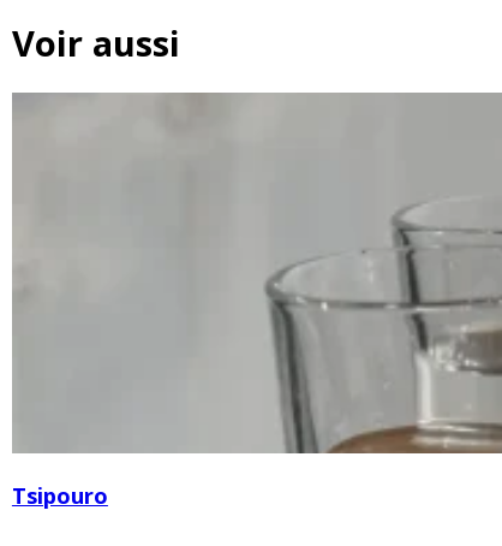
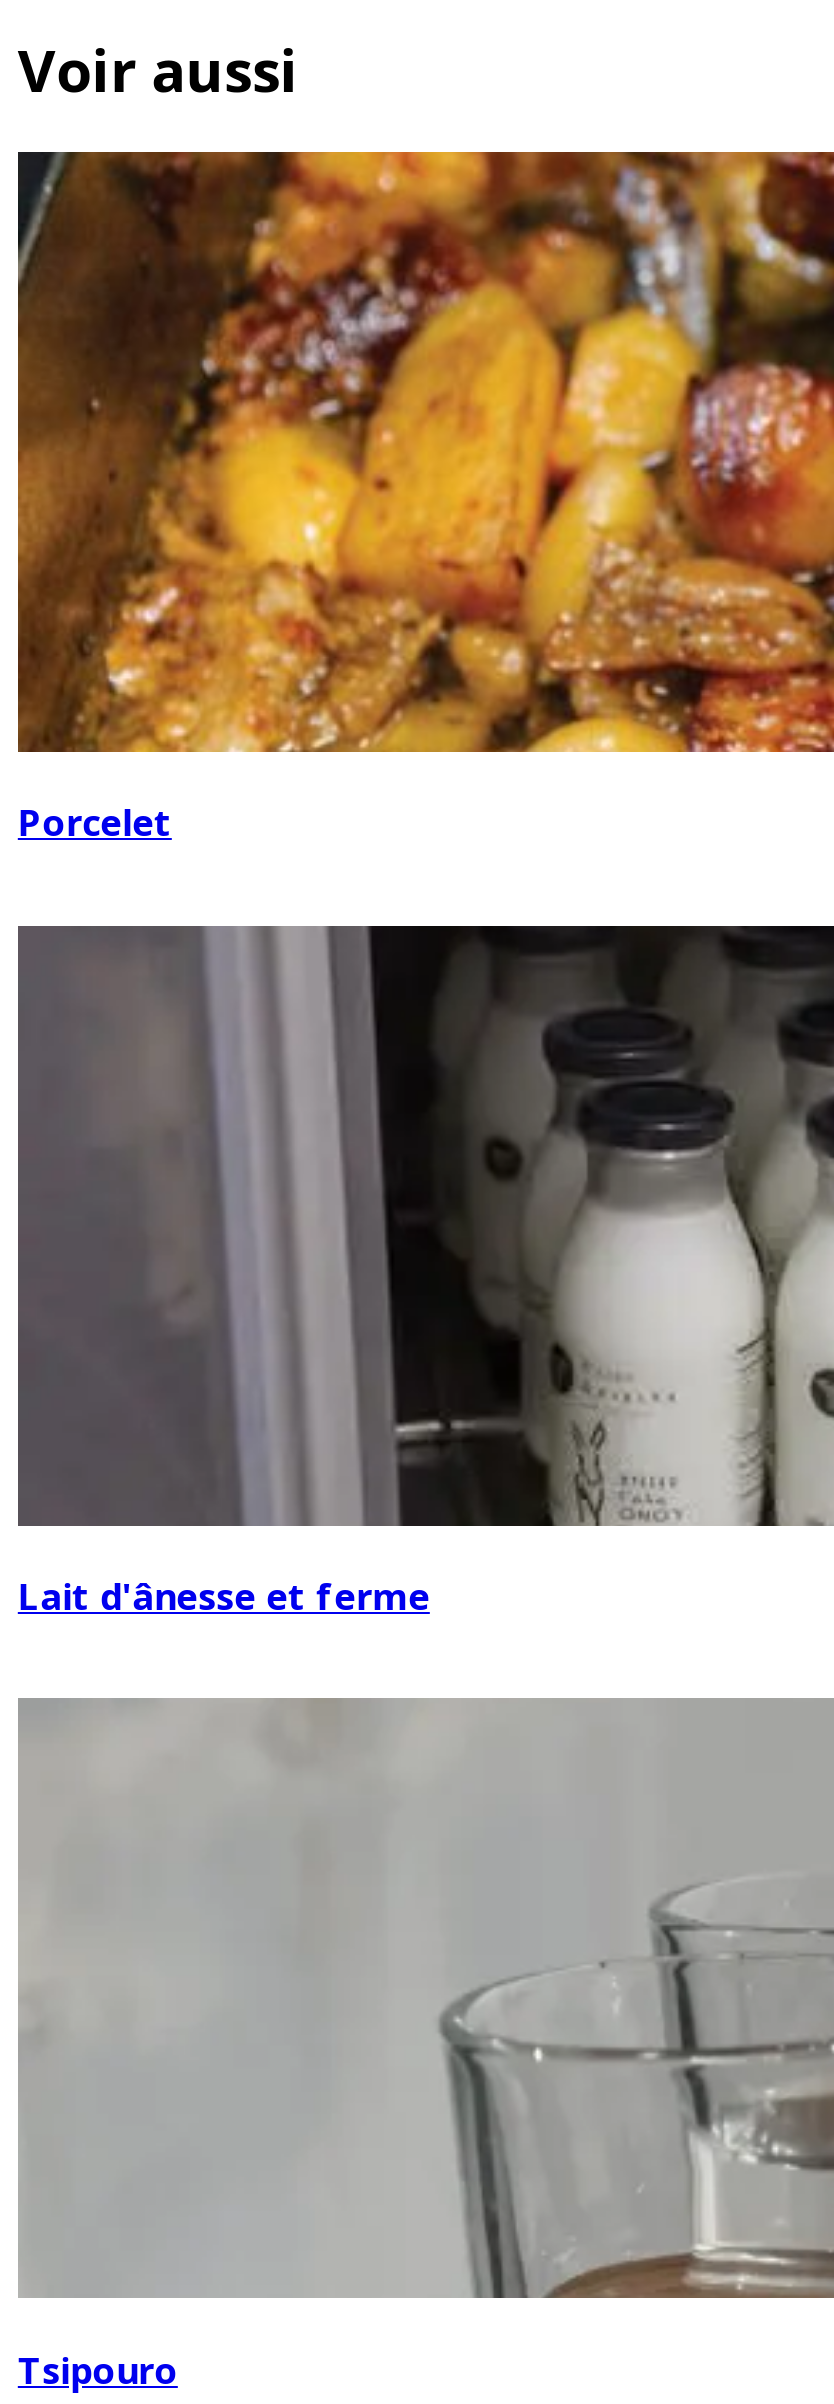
+ [image]
+ Porcelet

+ [image]
+ Lait d'ânesse et ferme
